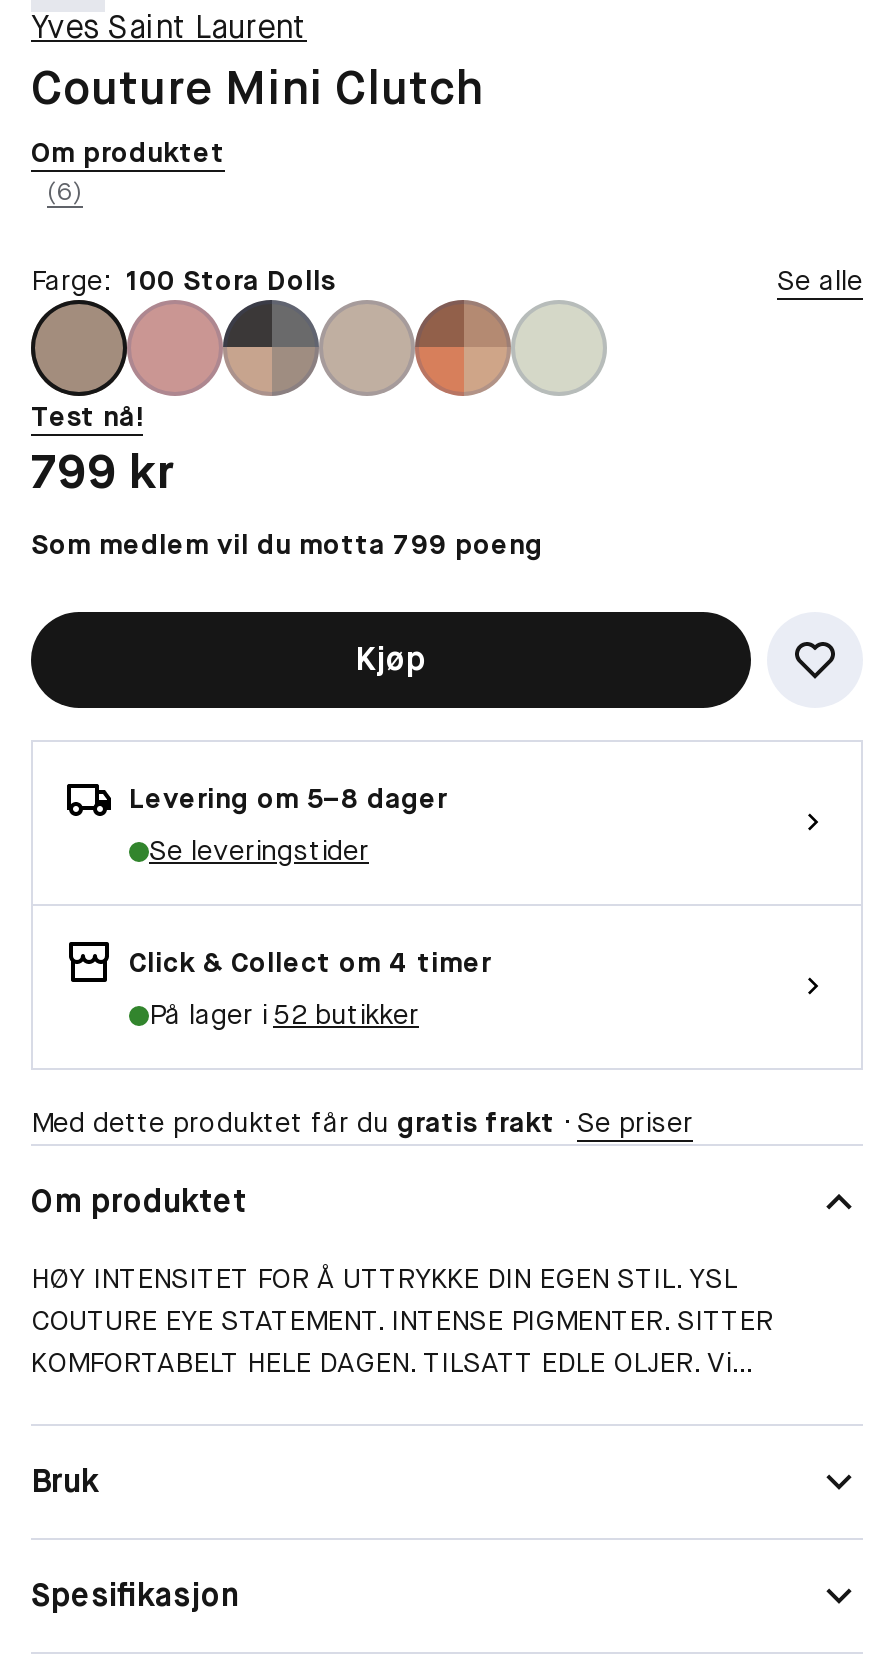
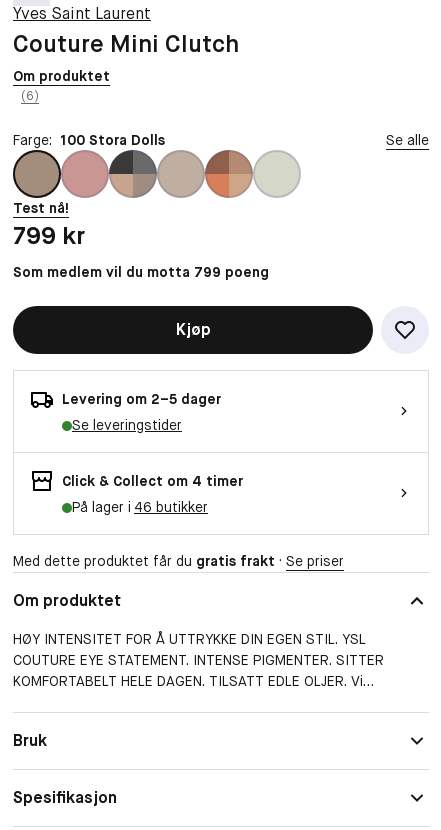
- Levering om 5–8 dager
+ Levering om 2–5 dager

- På lager i 52 butikker
+ På lager i 46 butikker
